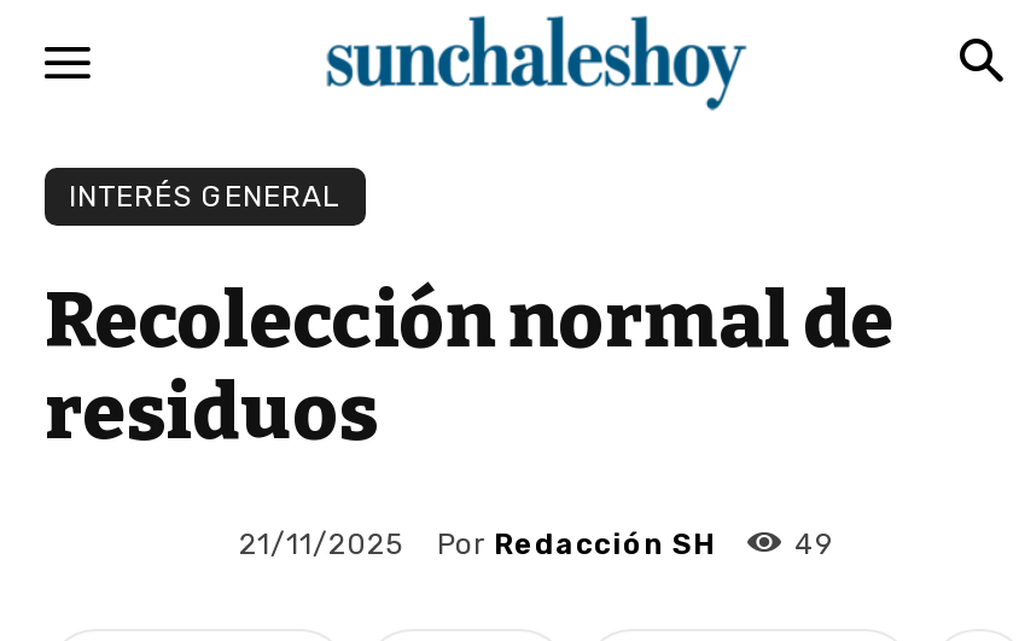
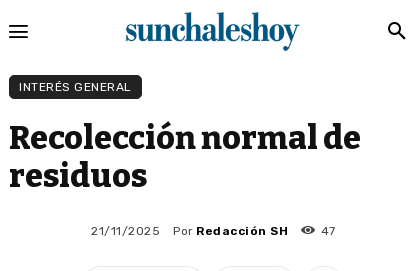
- 49
+ 47
